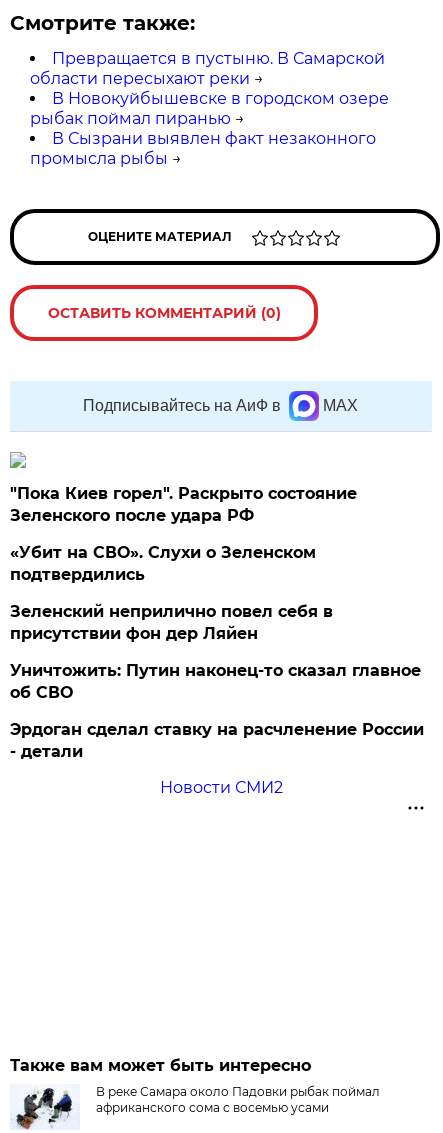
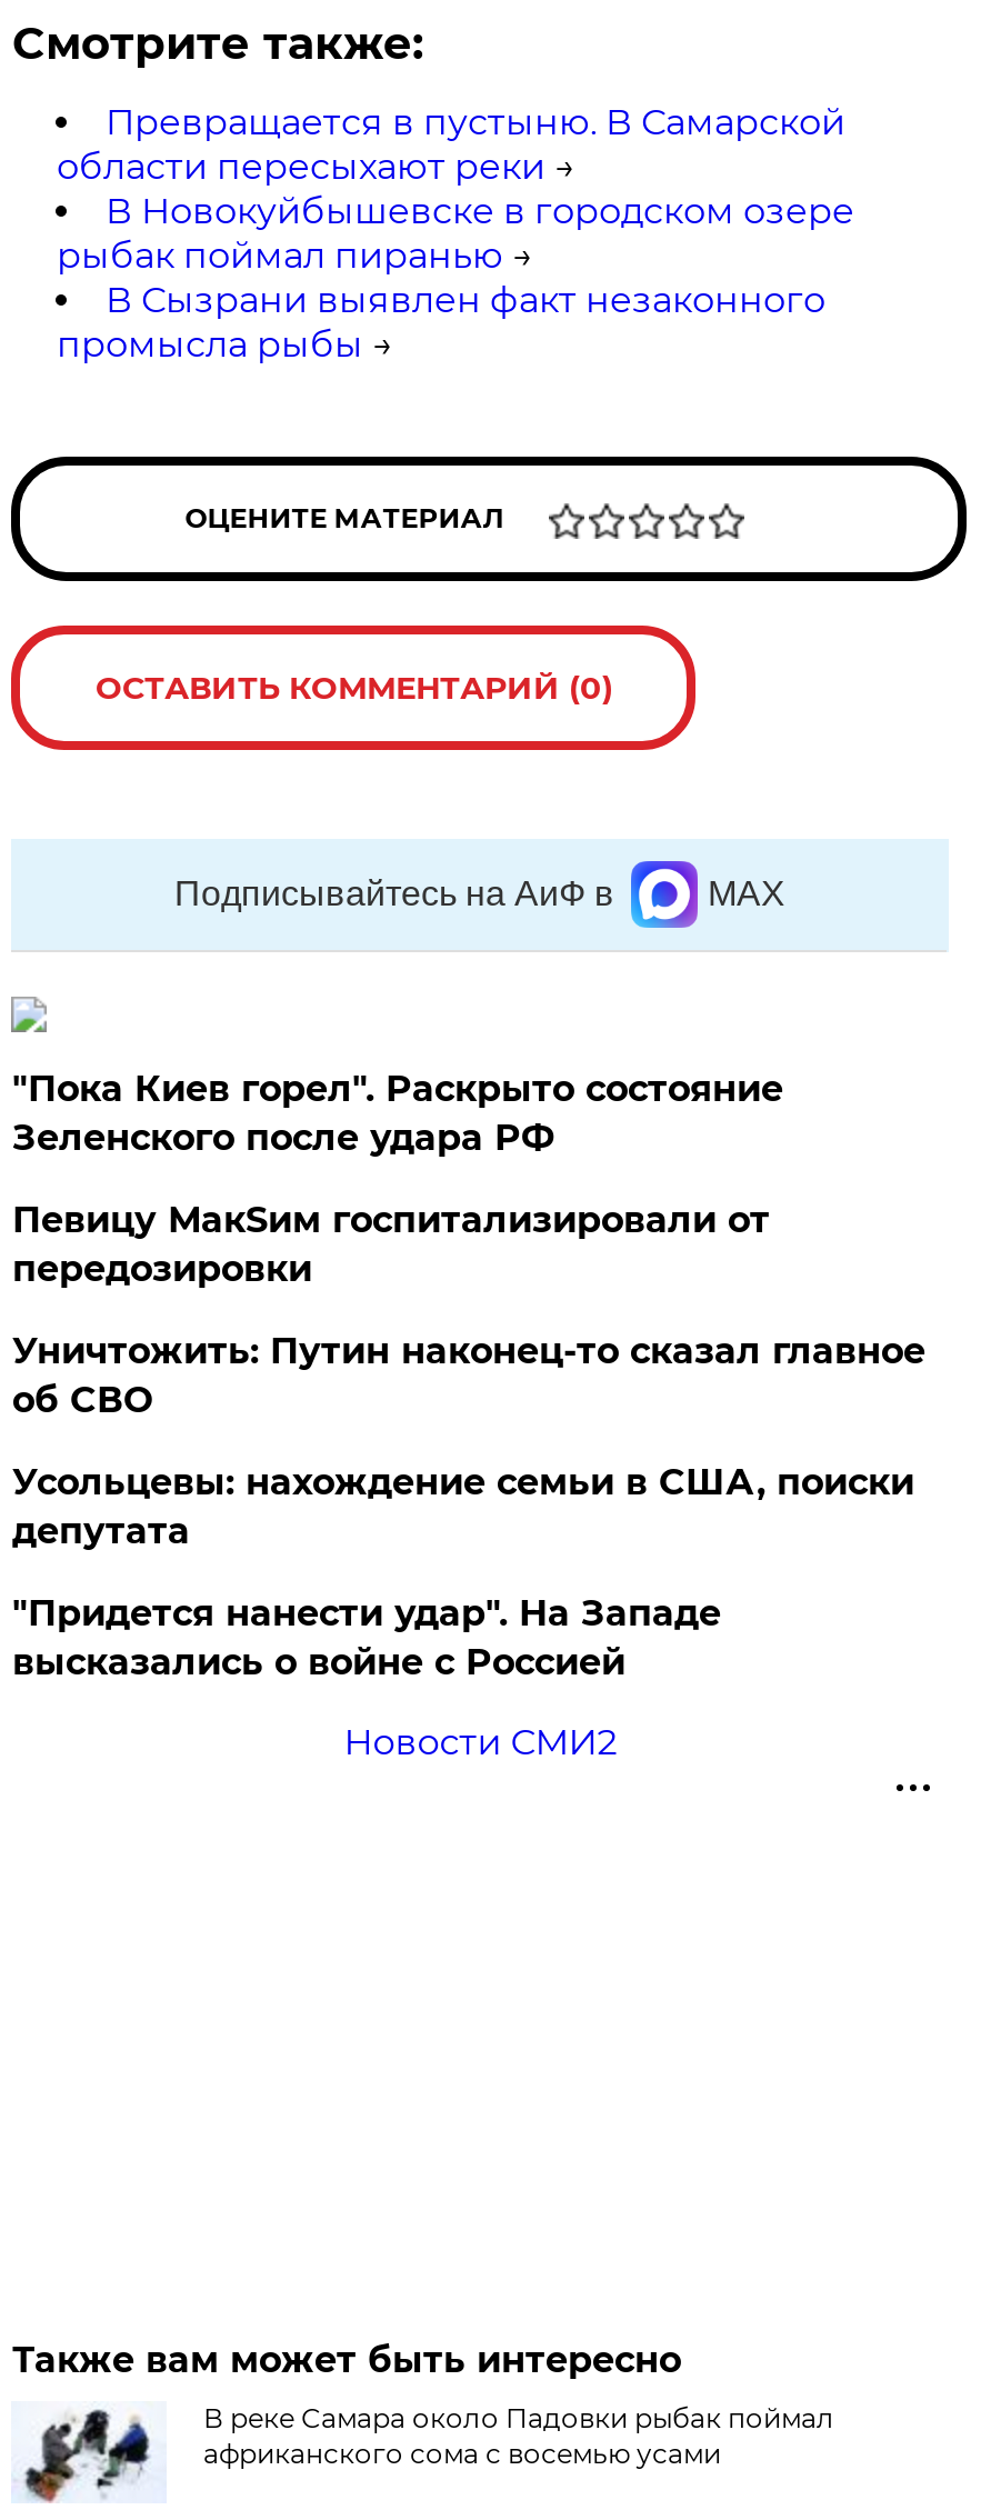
- «Убит на СВО». Слухи о Зеленском
- подтвердились
- Зеленский неприлично повел cебя в
- присутствии фон дер Ляйен
+ Певицу МакSим госпитализировали от
+ передозировки

moved up: Уничтожить: Путин наконец-то сказал главное | об СВО

- Эрдоган сделал ставку на расчленение России
- - детали
+ Усольцевы: нахождение семьи в США, поиски
+ депутата
+ "Придется нанести удар". На Западе
+ высказались о войне с Россией
